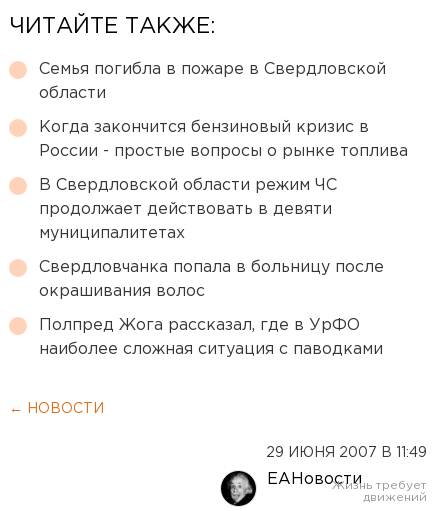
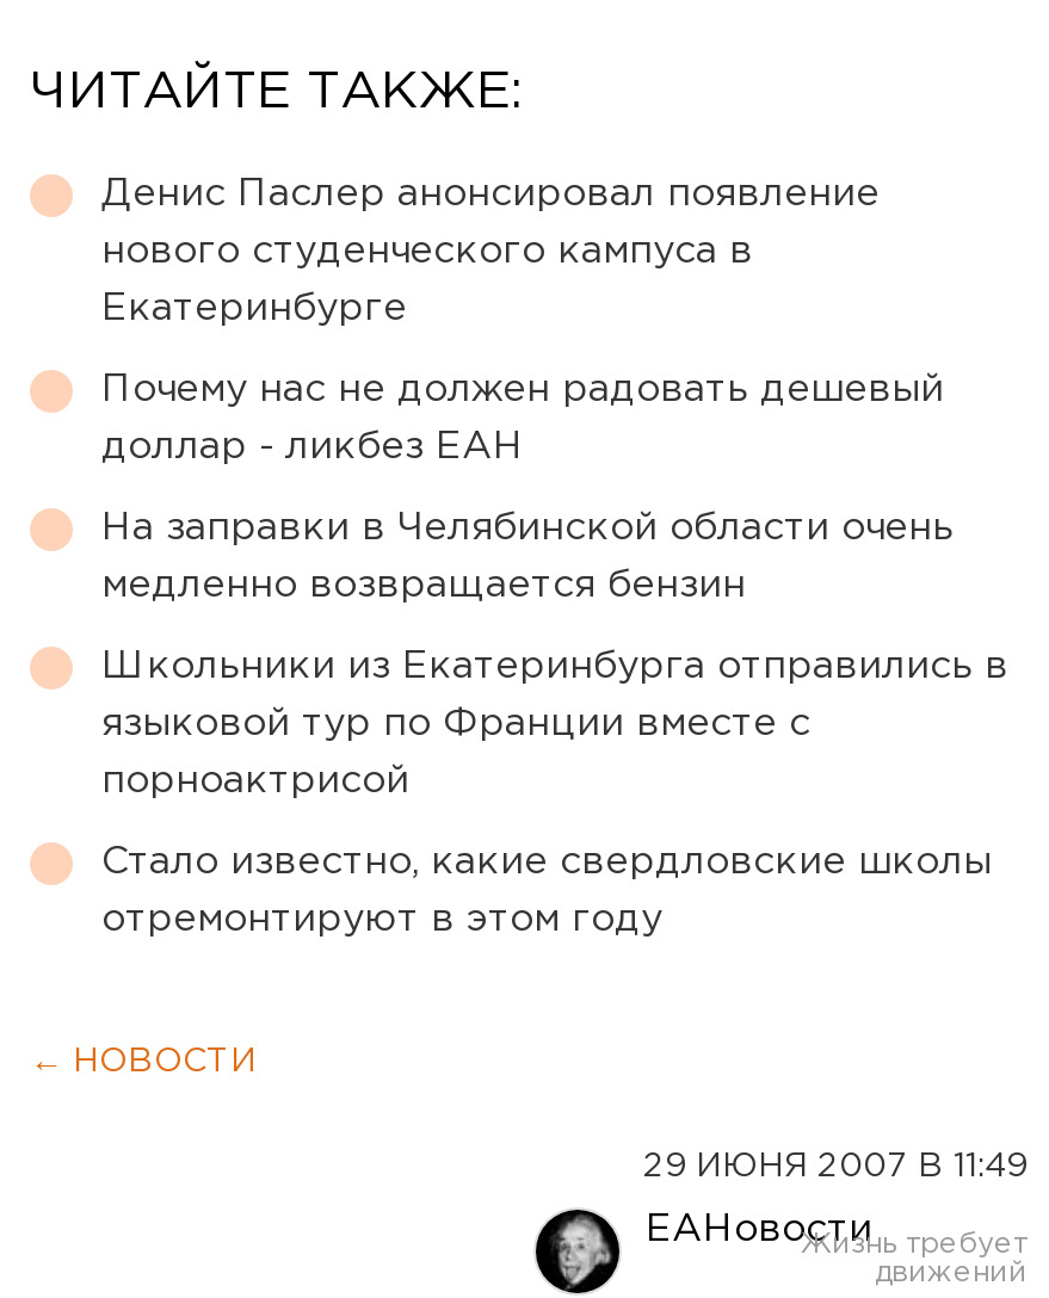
- Семья погибла в пожаре в Свердловской
- области
- Когда закончится бензиновый кризис в
- России - простые вопросы о рынке топлива
- В Свердловской области режим ЧС
- продолжает действовать в девяти
- муниципалитетах
- Свердловчанка попала в больницу после
- окрашивания волос
- Полпред Жога рассказал, где в УрФО
- наиболее сложная ситуация с паводками
+ Денис Паслер анонсировал появление
+ нового студенческого кампуса в
+ Екатеринбурге
+ Почему нас не должен радовать дешевый
+ доллар - ликбез ЕАН
+ На заправки в Челябинской области очень
+ медленно возвращается бензин
+ Школьники из Екатеринбурга отправились в
+ языковой тур по Франции вместе с
+ порноактрисой
+ Стало известно, какие свердловские школы
+ отремонтируют в этом году
